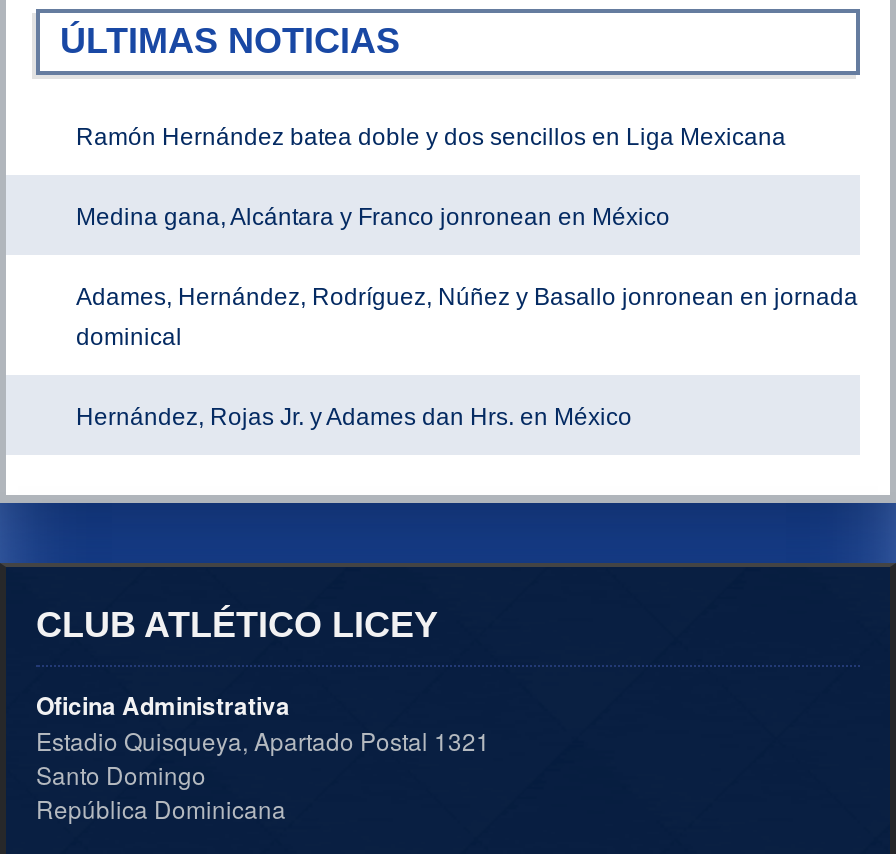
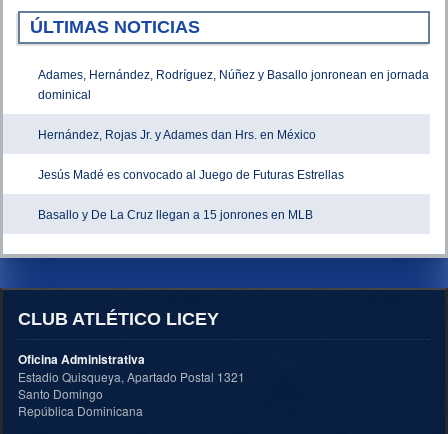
- Ramón Hernández batea doble y dos sencillos en Liga Mexicana
- Medina gana, Alcántara y Franco jonronean en México

moved up: Adames, Hernández, Rodríguez, Núñez y Basallo jonronean en jornada | dominical | Hernández, Rojas Jr. y Adames dan Hrs. en México

+ Jesús Madé es convocado al Juego de Futuras Estrellas
+ Basallo y De La Cruz llegan a 15 jonrones en MLB
